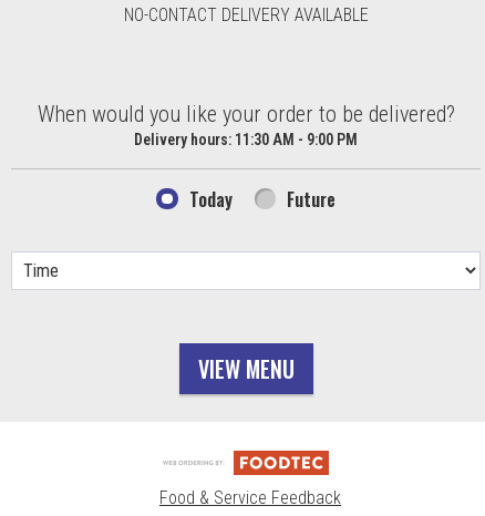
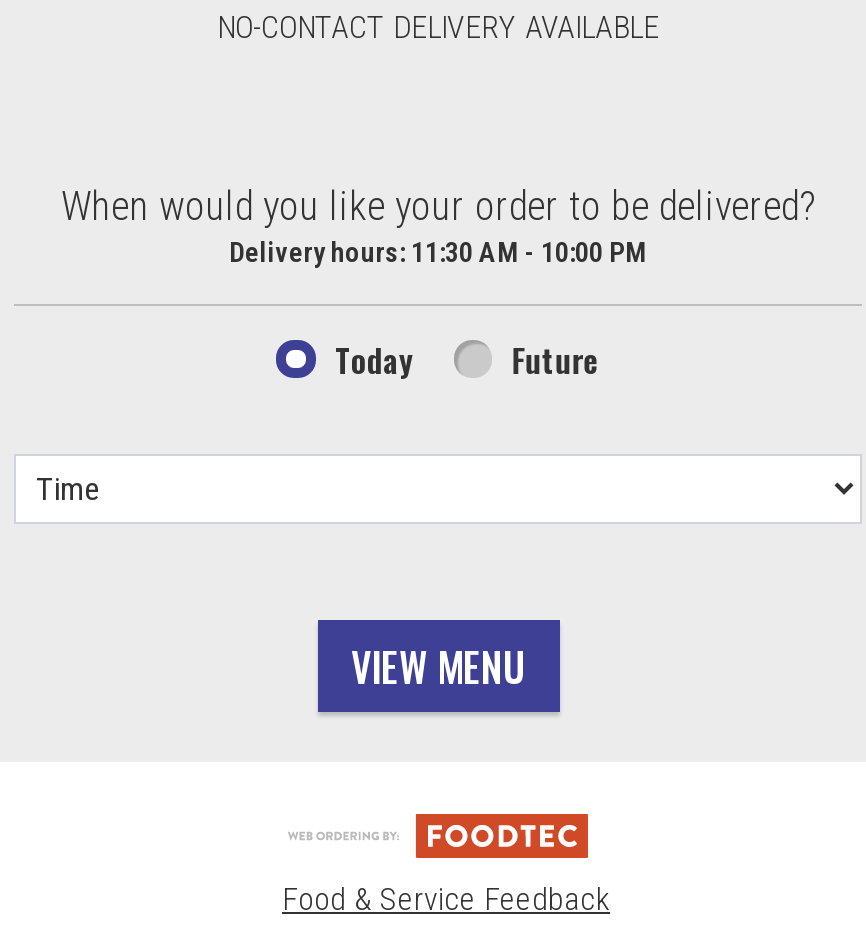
- Delivery hours: 11:30 AM - 9:00 PM
+ Delivery hours: 11:30 AM - 10:00 PM
